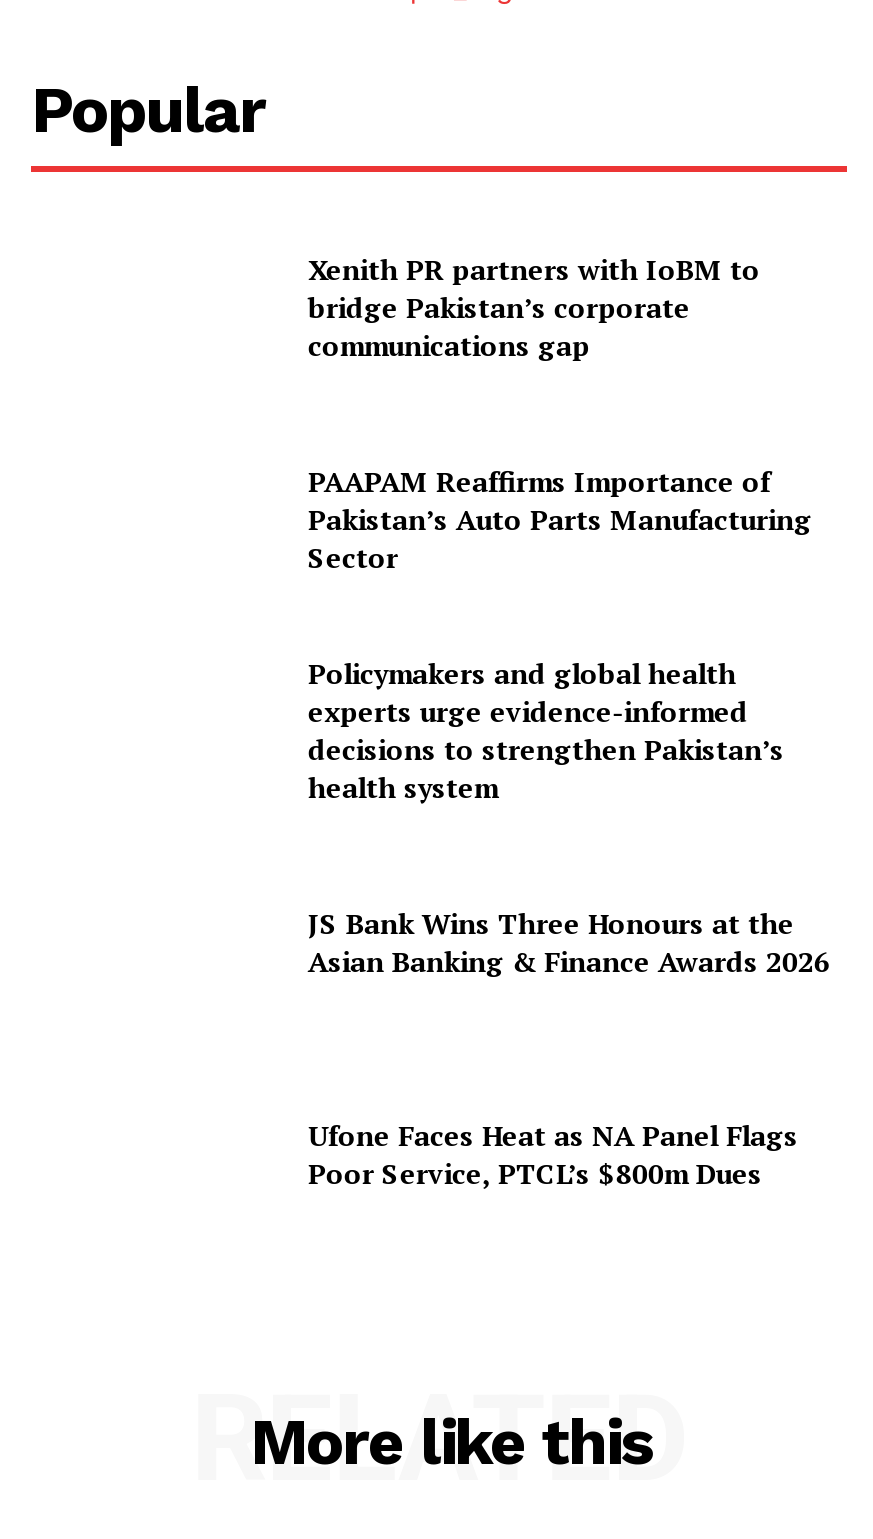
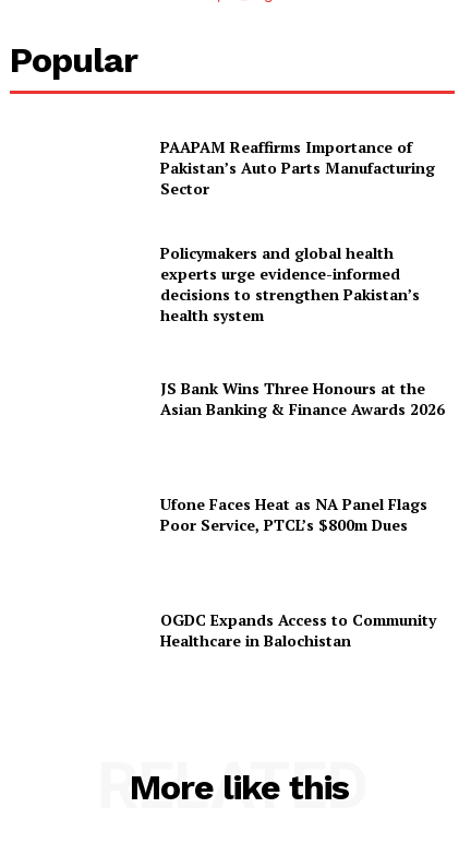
- Xenith PR partners with IoBM to
- bridge Pakistan’s corporate
- communications gap

moved up: PAAPAM Reaffirms Importance of | Pakistan’s Auto Parts Manufacturing | Sector | ... | Ufone Faces Heat as NA Panel Flags | Poor Service, PTCL’s $800m Dues

+ OGDC Expands Access to Community
+ Healthcare in Balochistan
